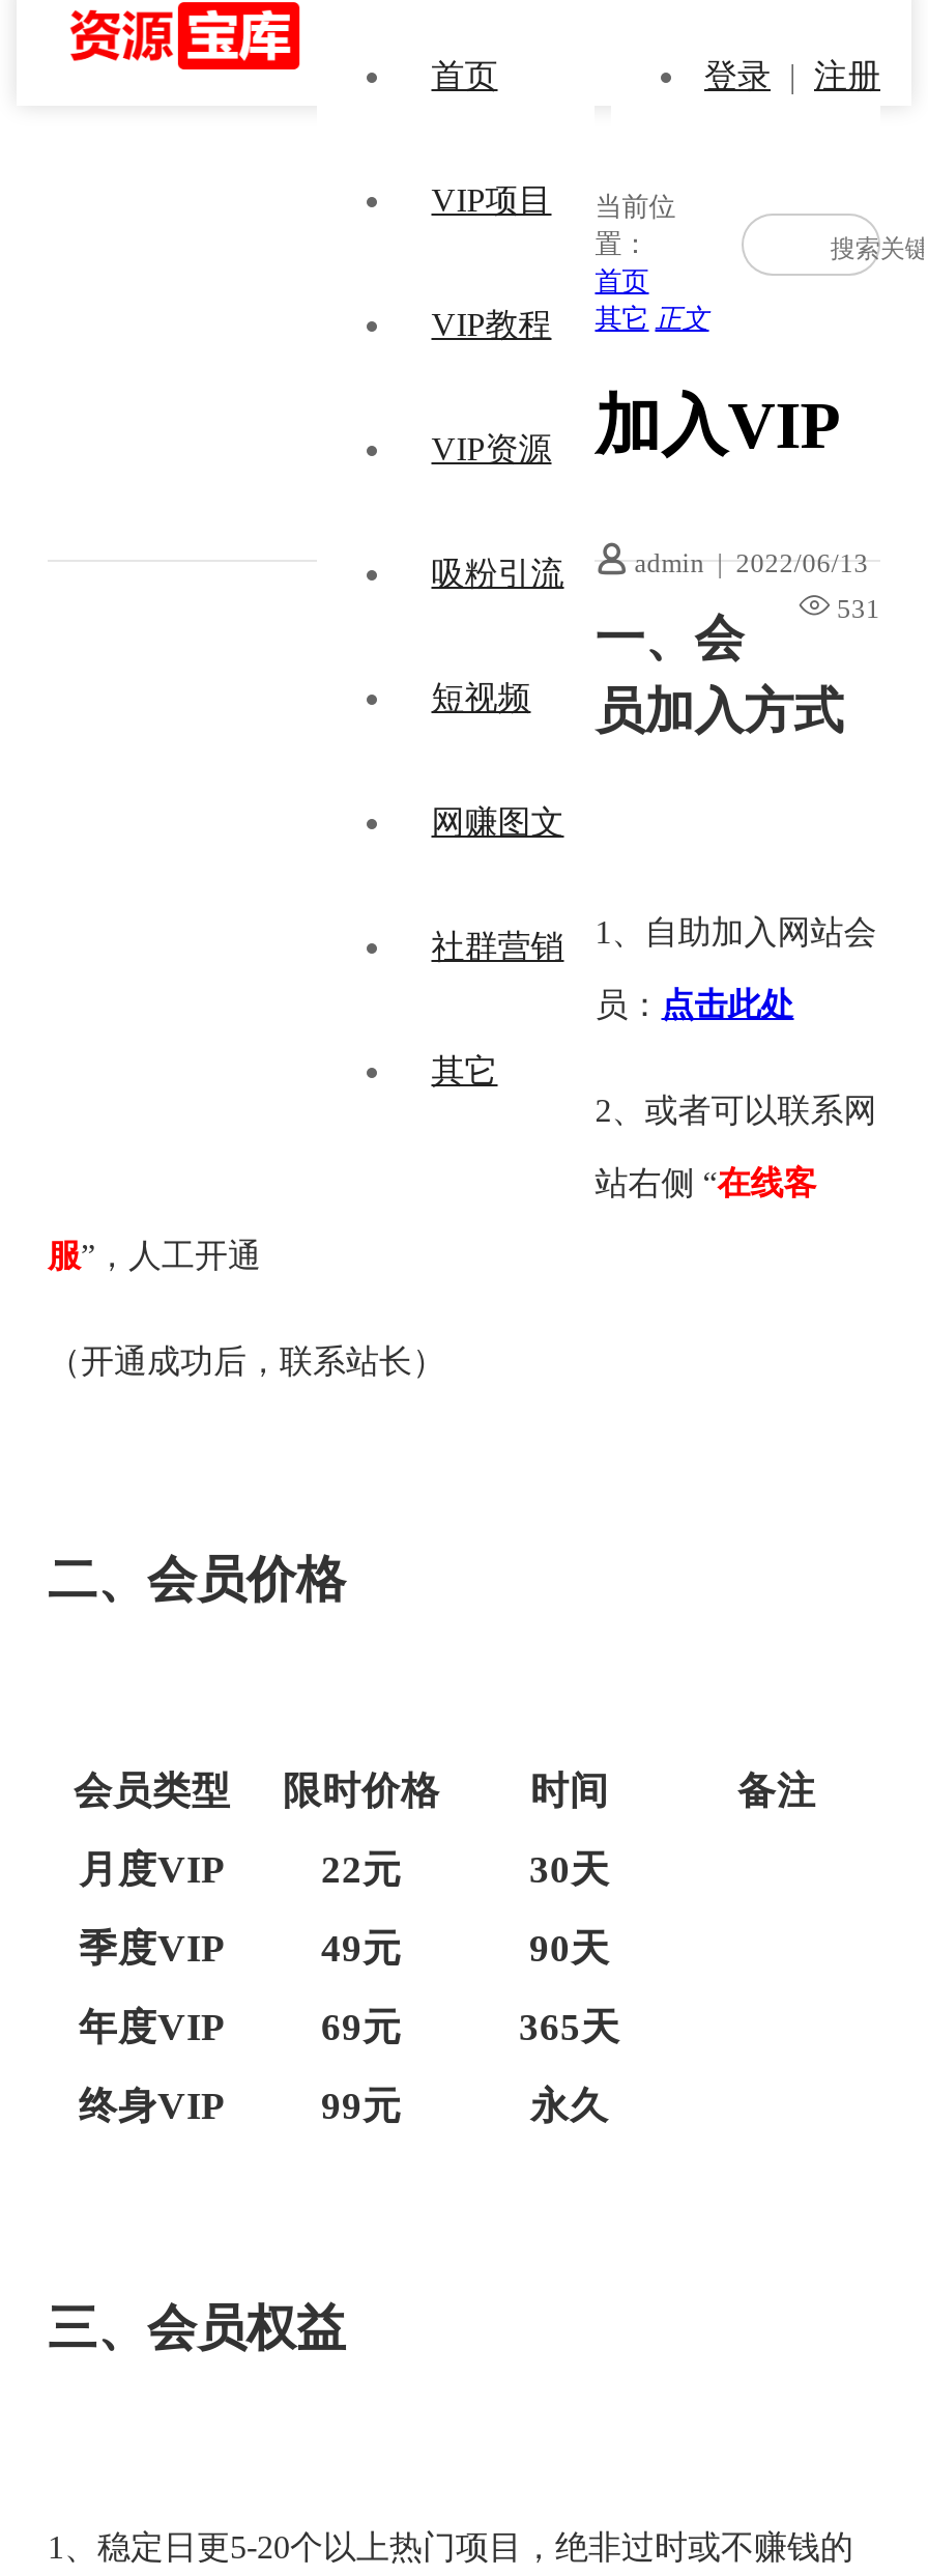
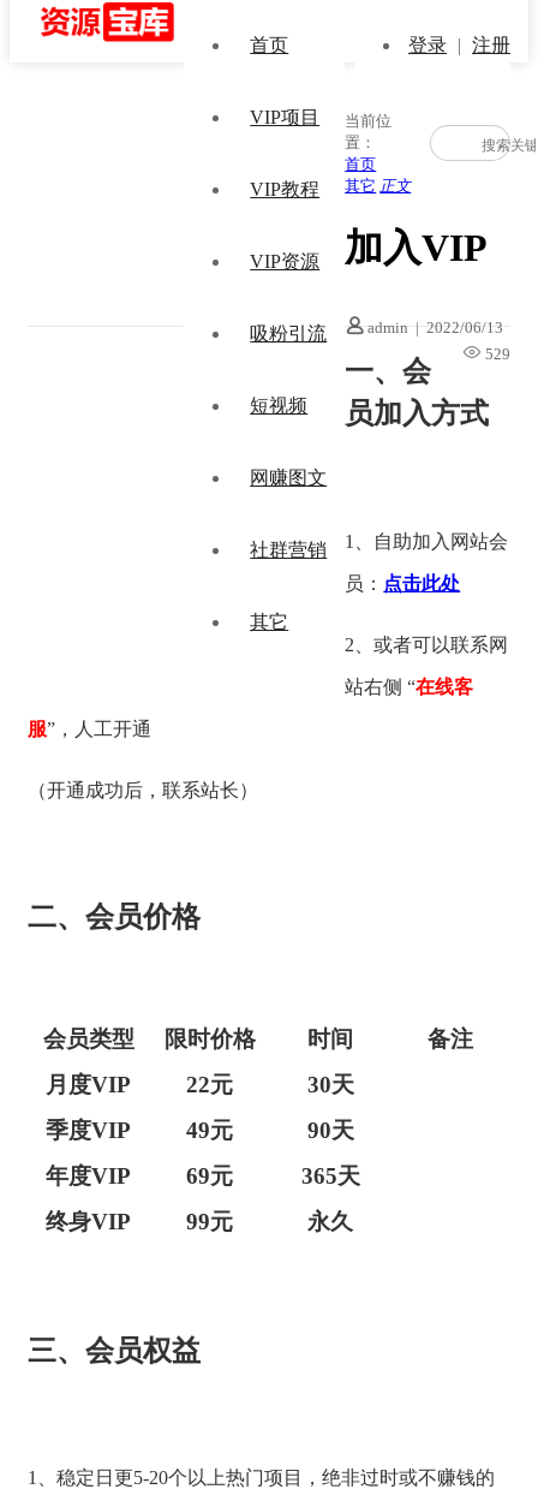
- 531
+ 529
